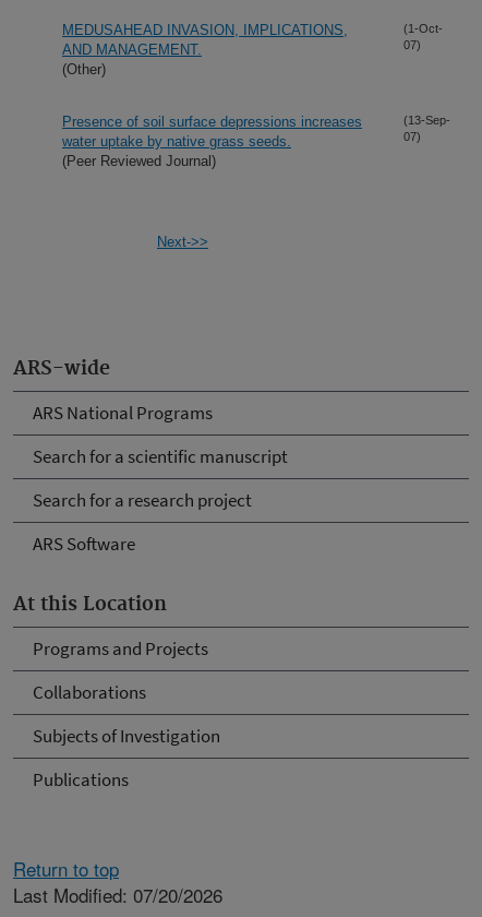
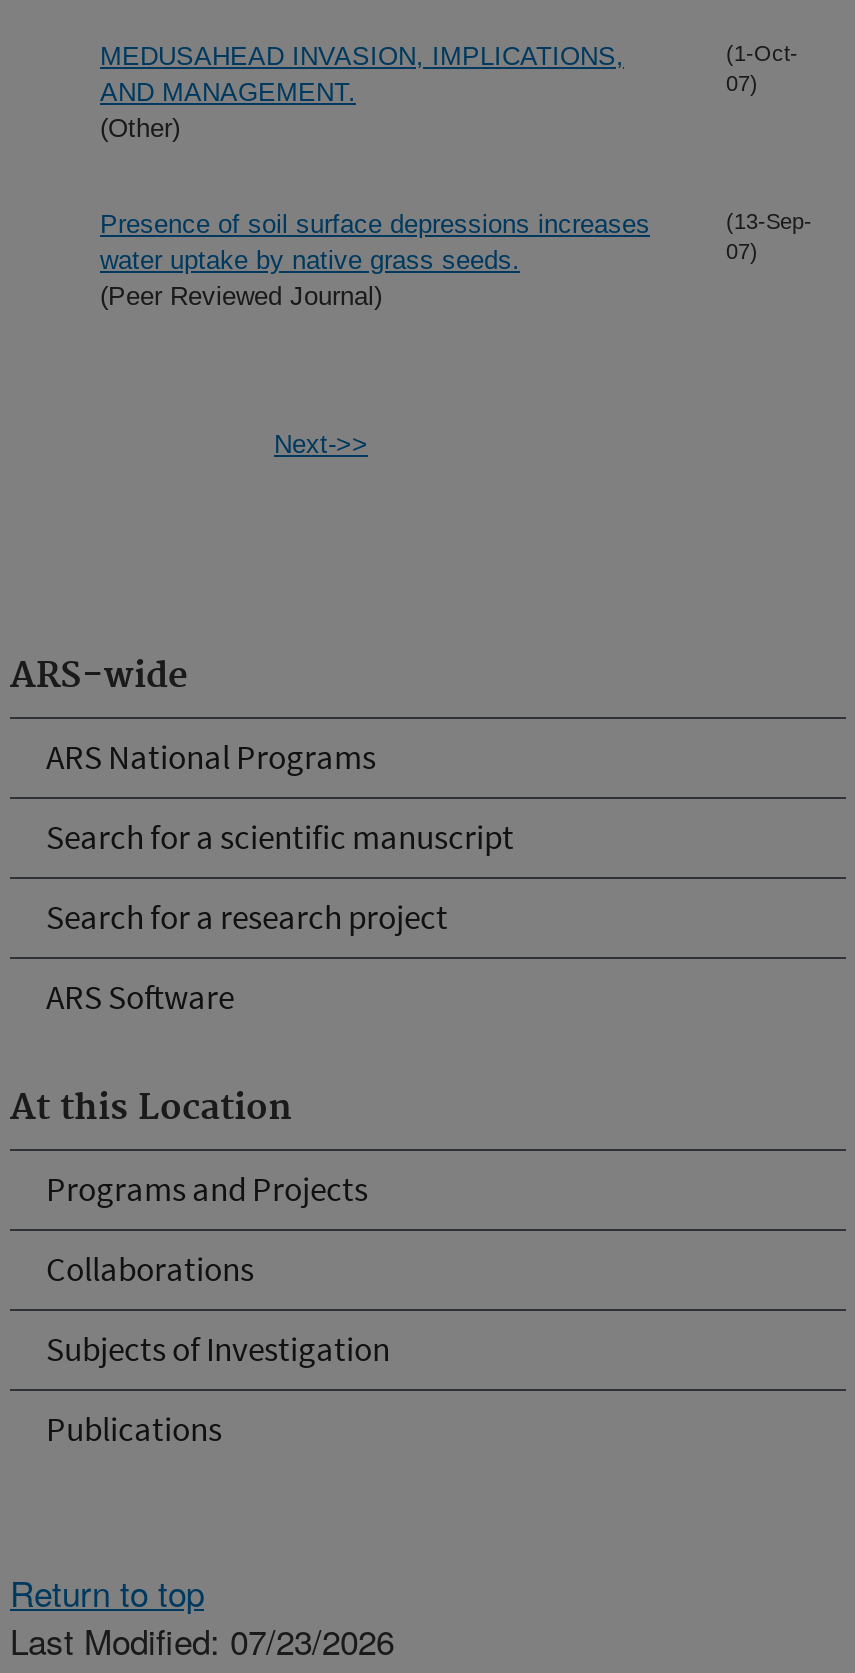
- Last Modified: 07/20/2026
+ Last Modified: 07/23/2026
